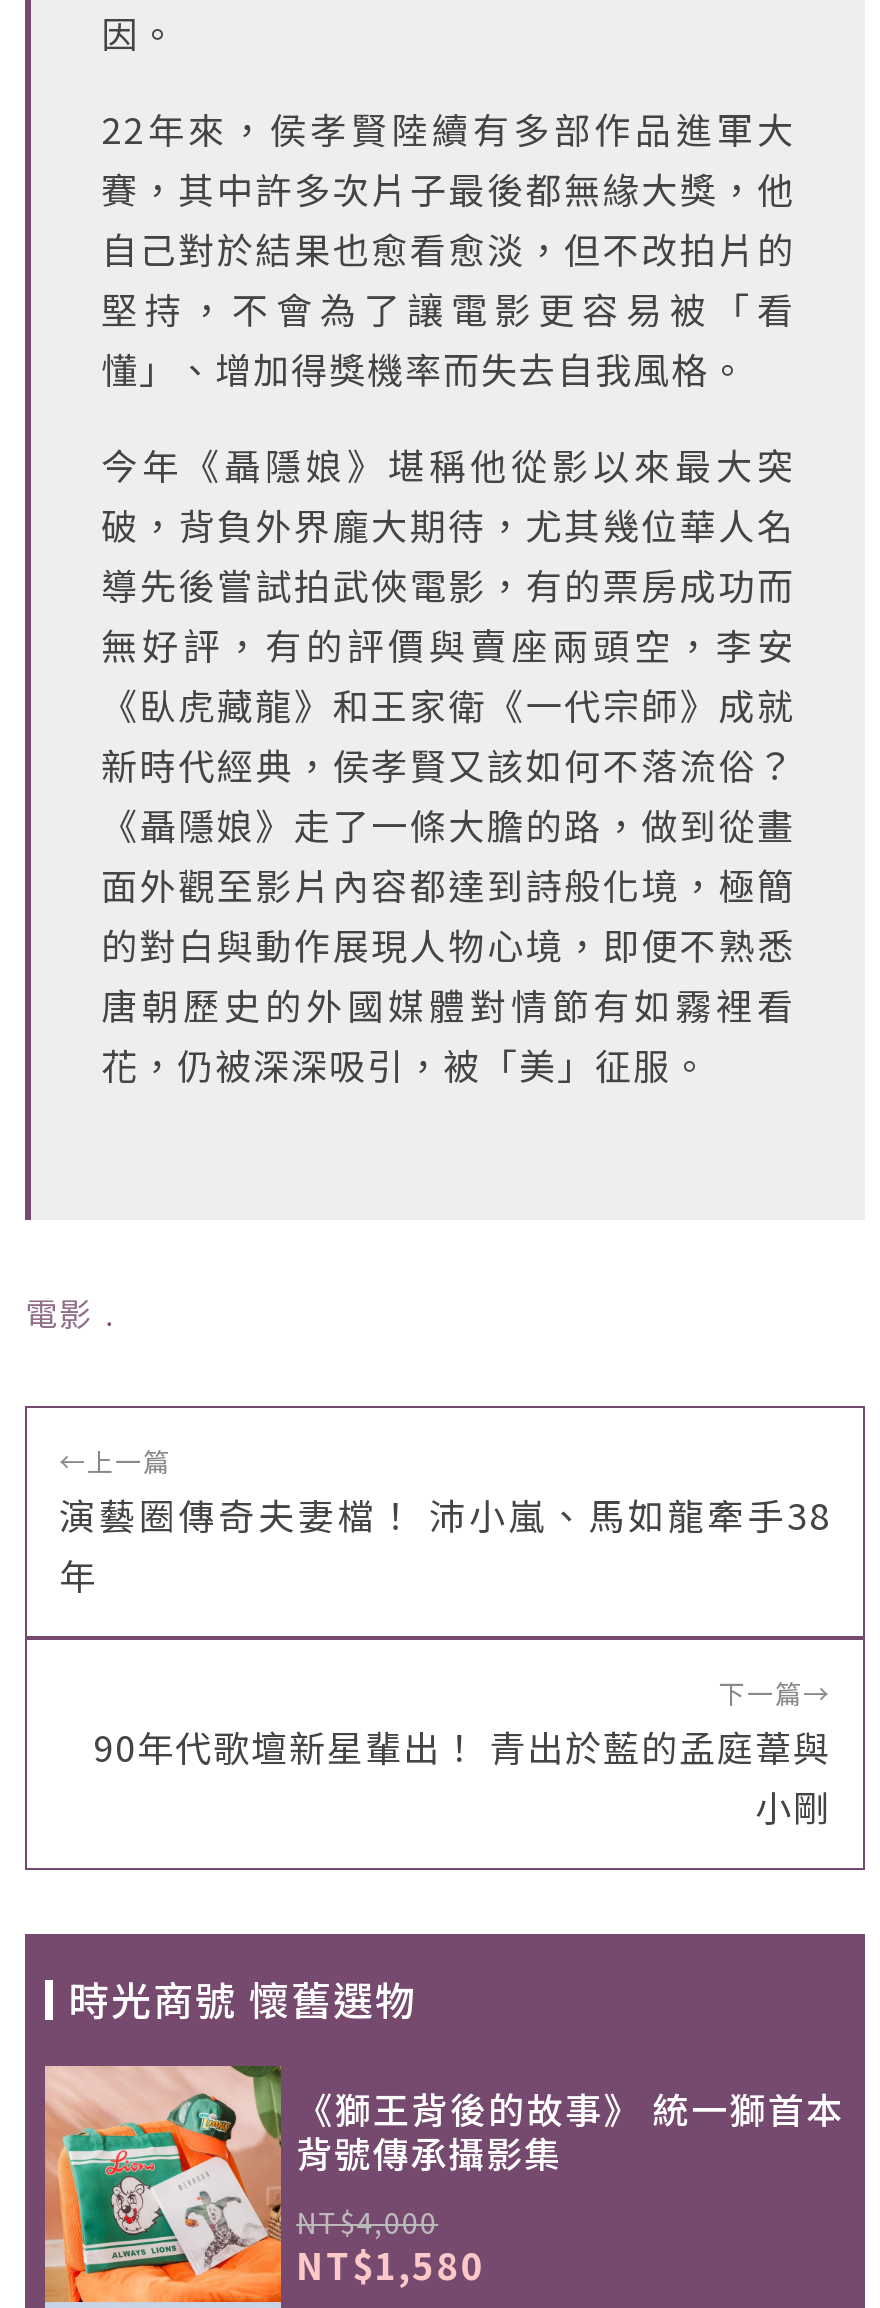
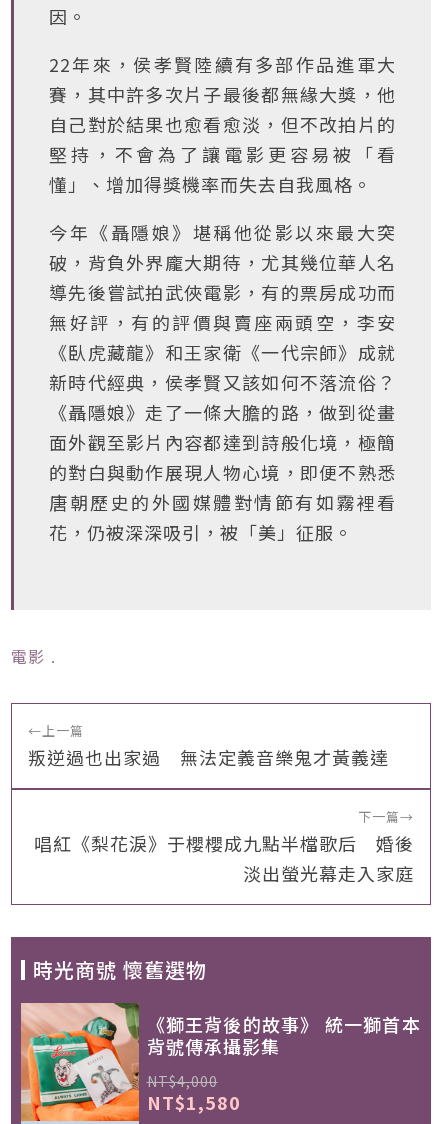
- 演藝圈傳奇夫妻檔！ 沛小嵐、馬如龍牽手38
- 年
+ 叛逆過也出家過 無法定義音樂鬼才黃義達

- 90年代歌壇新星輩出！ 青出於藍的孟庭葦與
- 小剛
+ 唱紅《梨花淚》于櫻櫻成九點半檔歌后 婚後
+ 淡出螢光幕走入家庭
